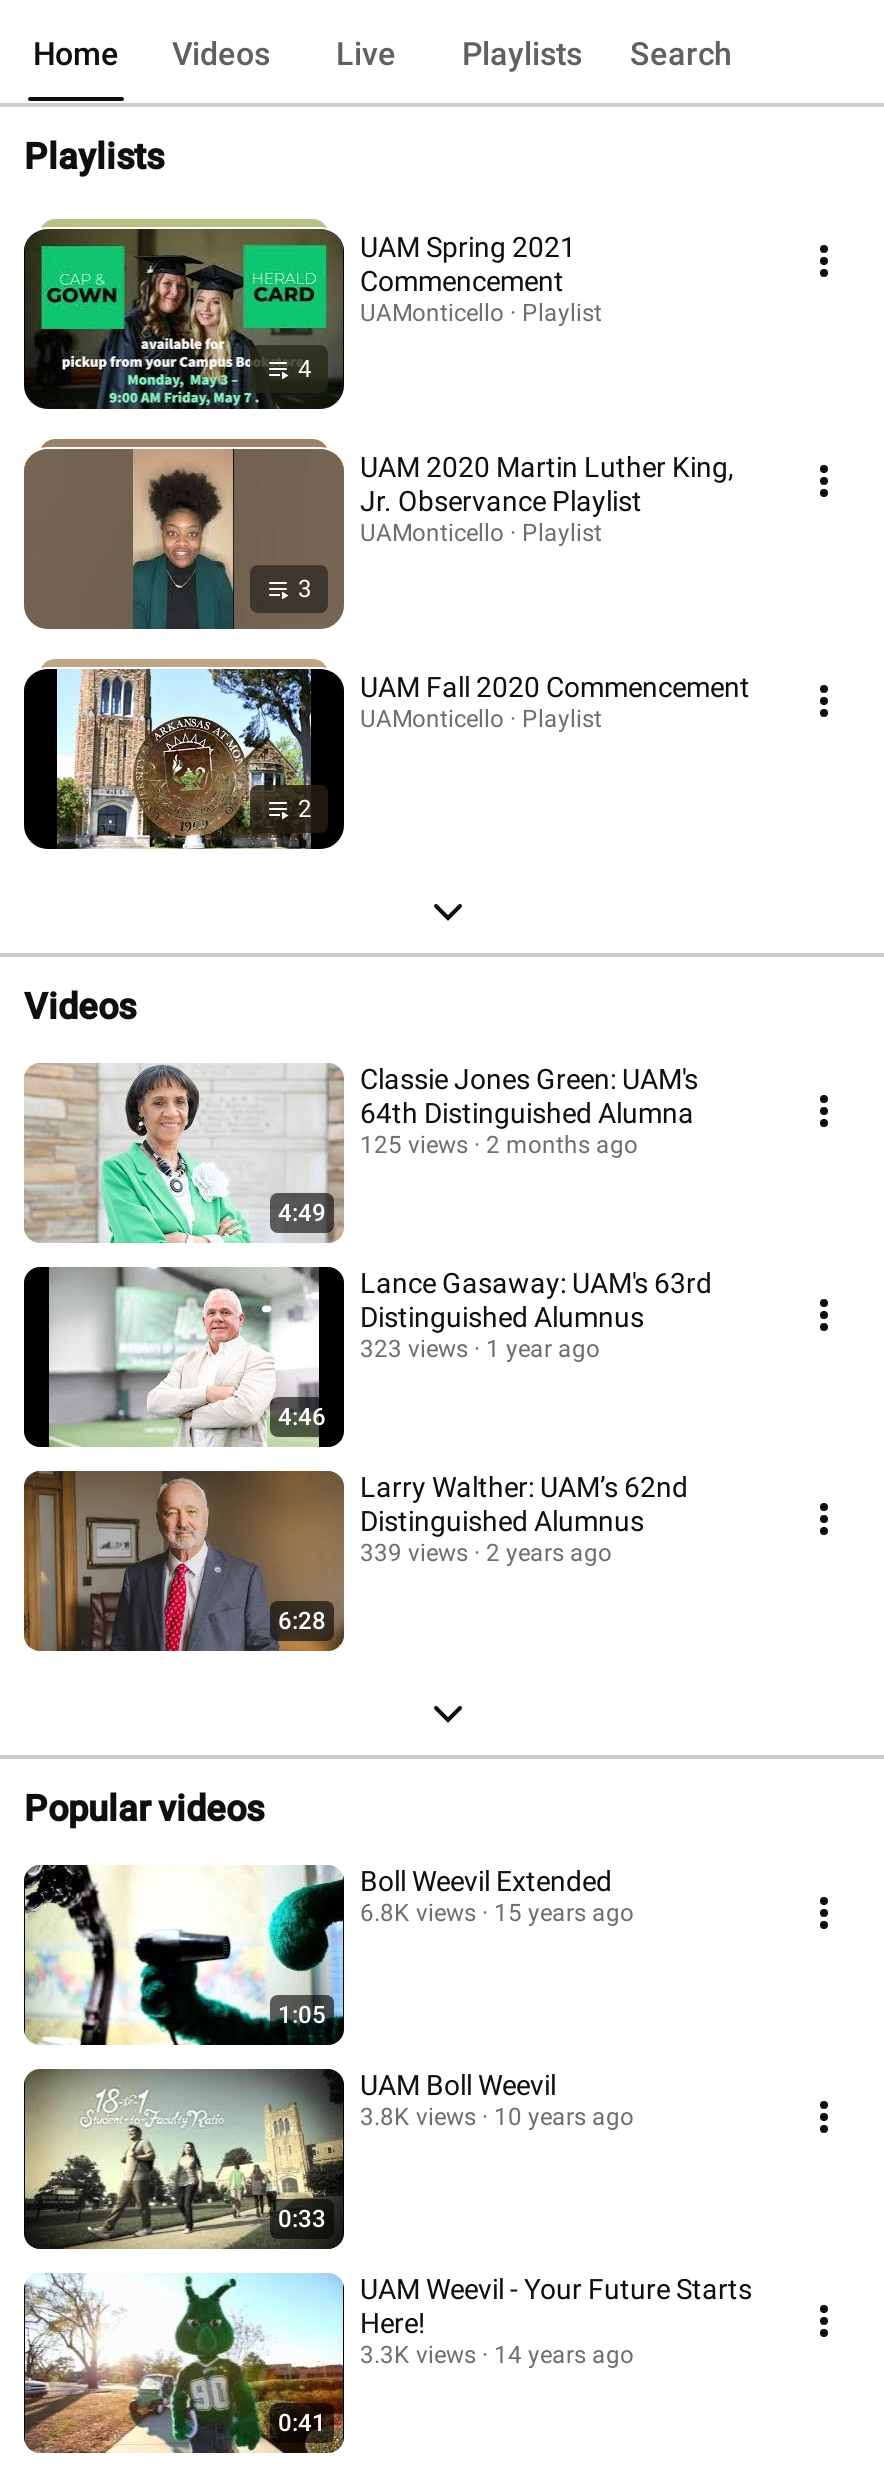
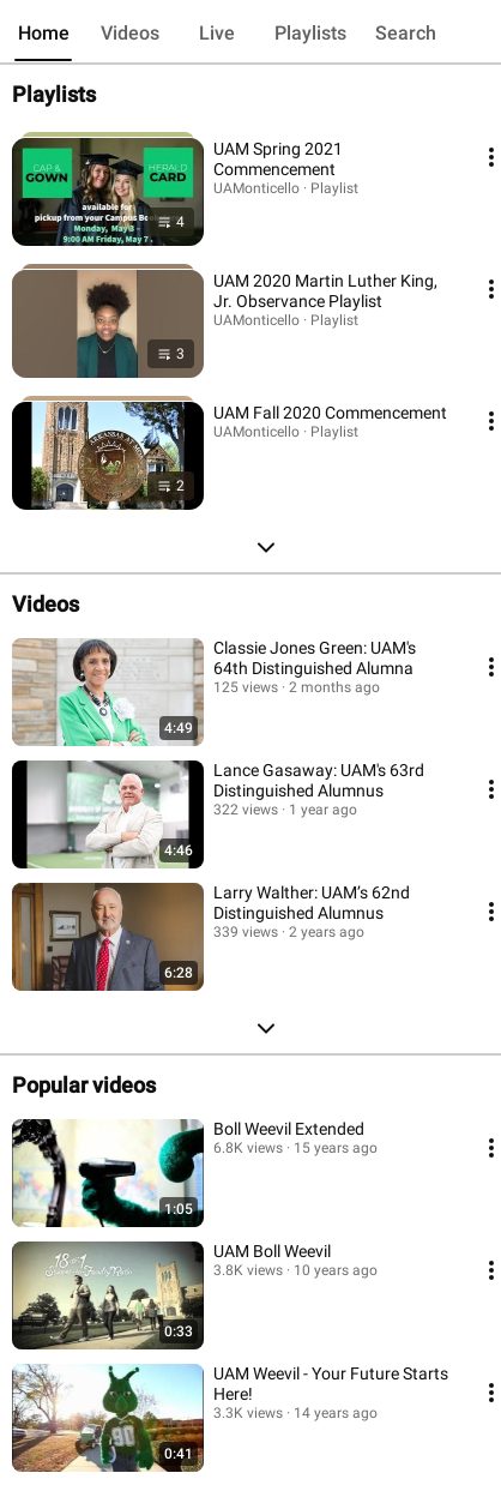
- 323 views 1 year ago
+ 322 views 1 year ago
